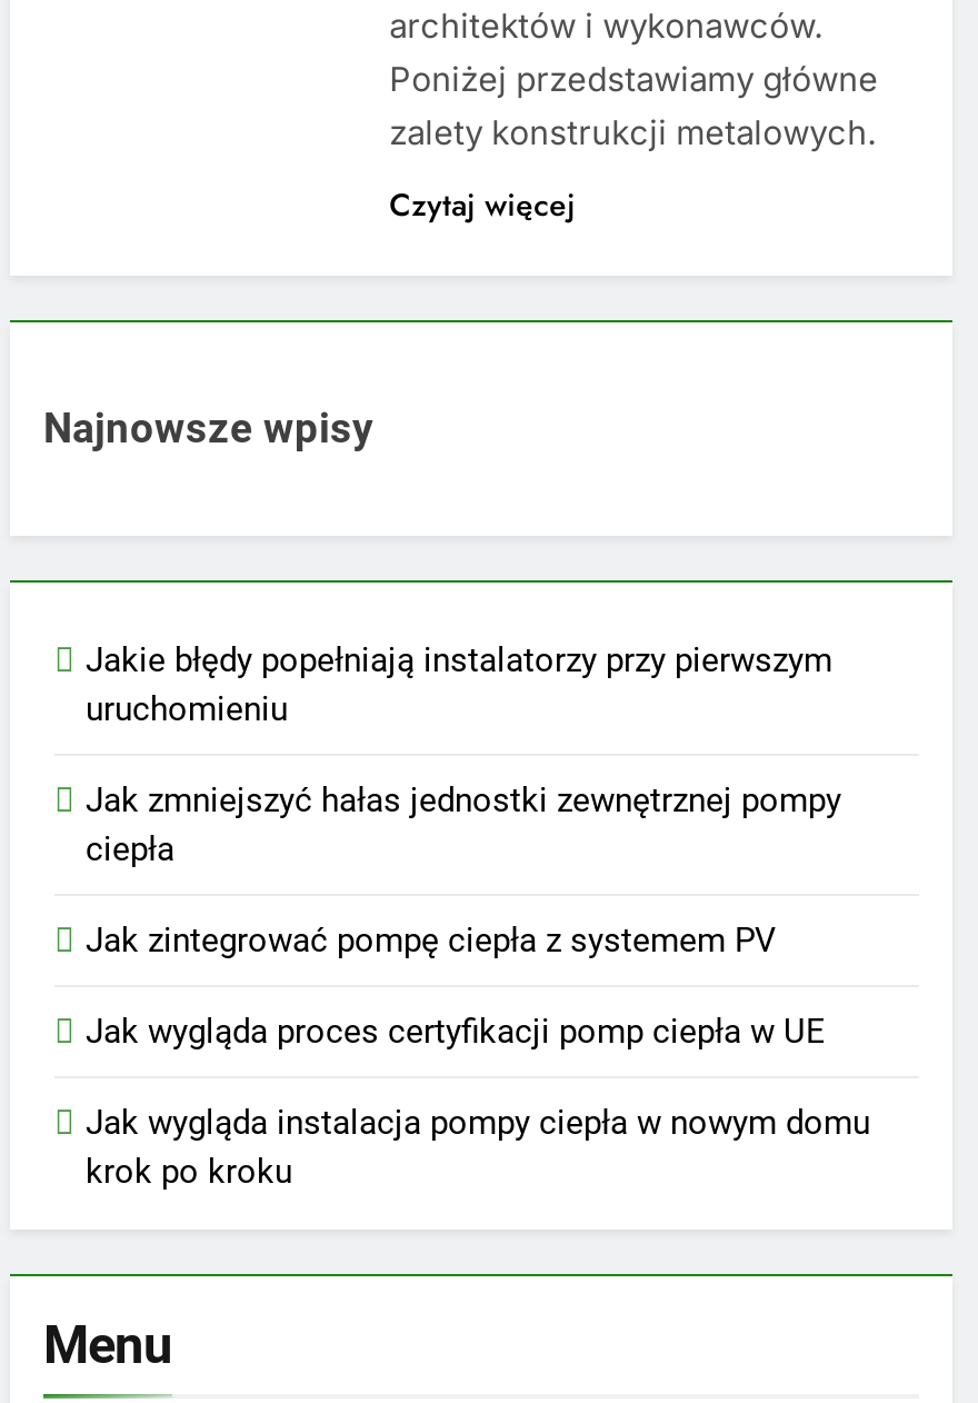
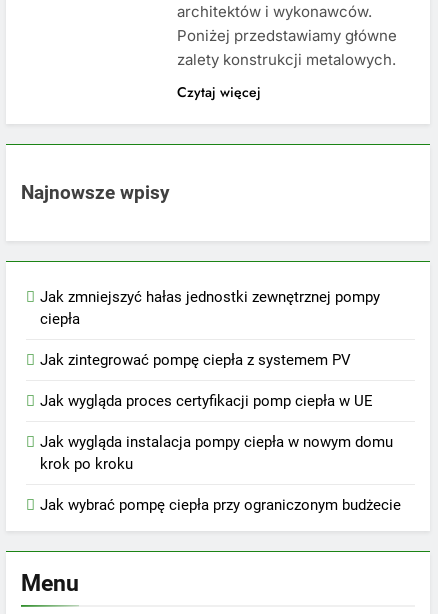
- Jakie błędy popełniają instalatorzy przy pierwszym
- uruchomieniu

moved up: Jak zmniejszyć hałas jednostki zewnętrznej pompy | ciepła | Jak zintegrować pompę ciepła z systemem PV | Jak wygląda proces certyfikacji pomp ciepła w UE | Jak wygląda instalacja pompy ciepła w nowym domu | krok po kroku

+ Jak wybrać pompę ciepła przy ograniczonym budżecie
